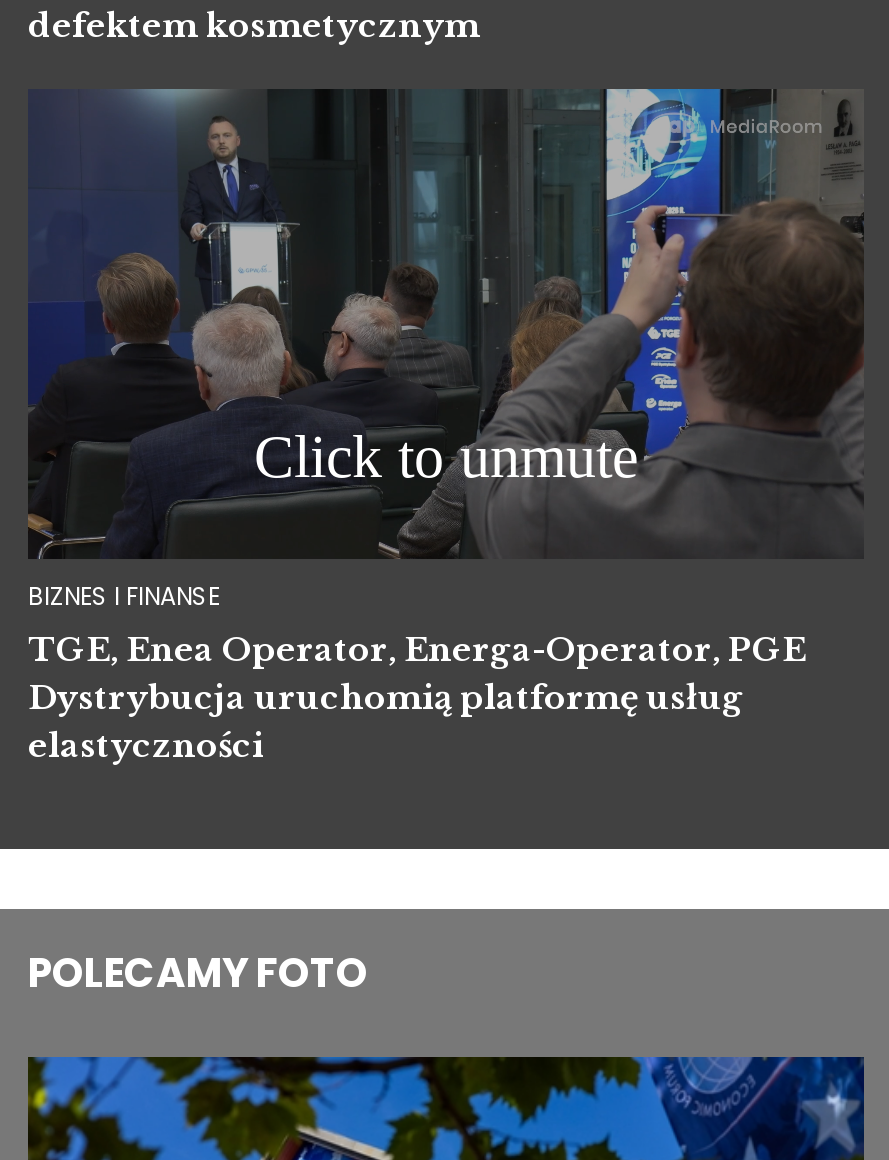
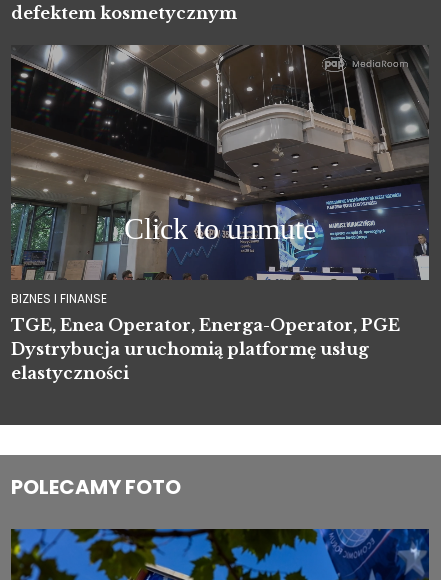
- [image]
+ [image]
